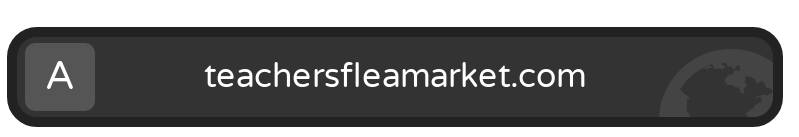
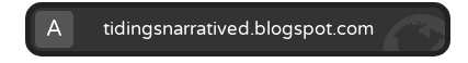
- teachersfleamarket.com
+ tidingsnarratived.blogspot.com
